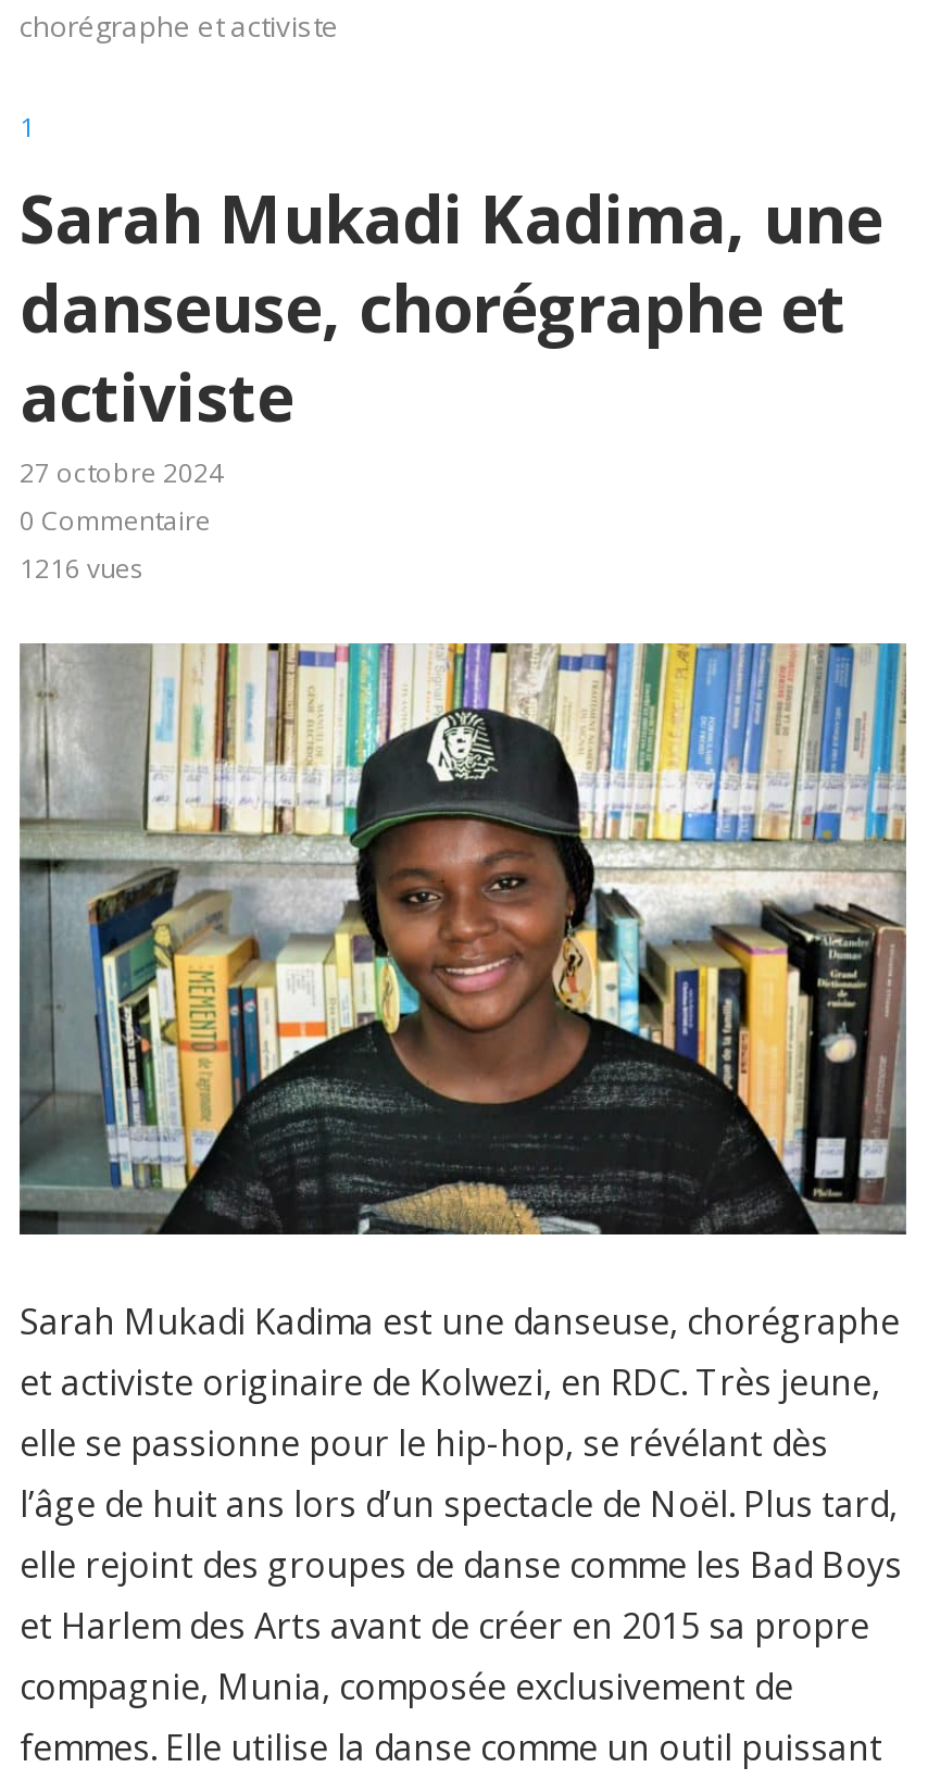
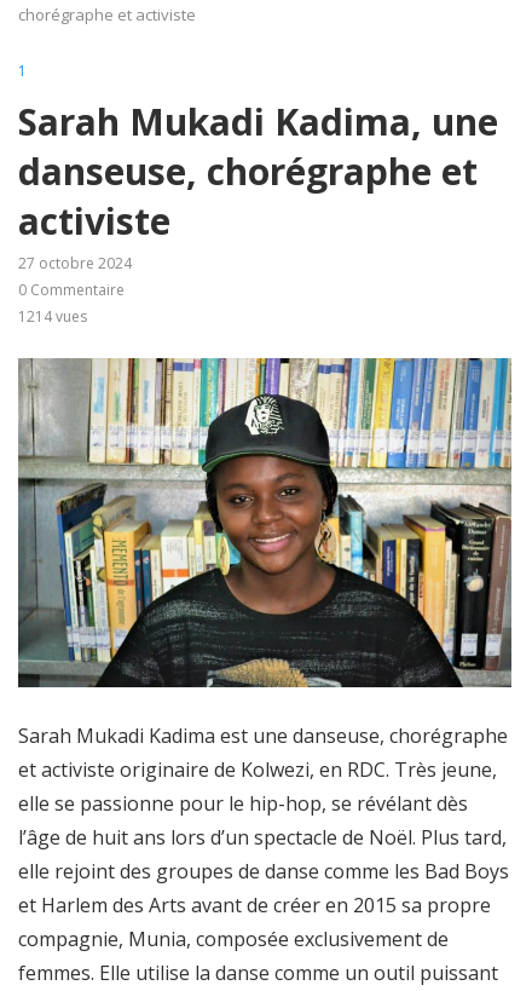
- 1216 vues
+ 1214 vues
